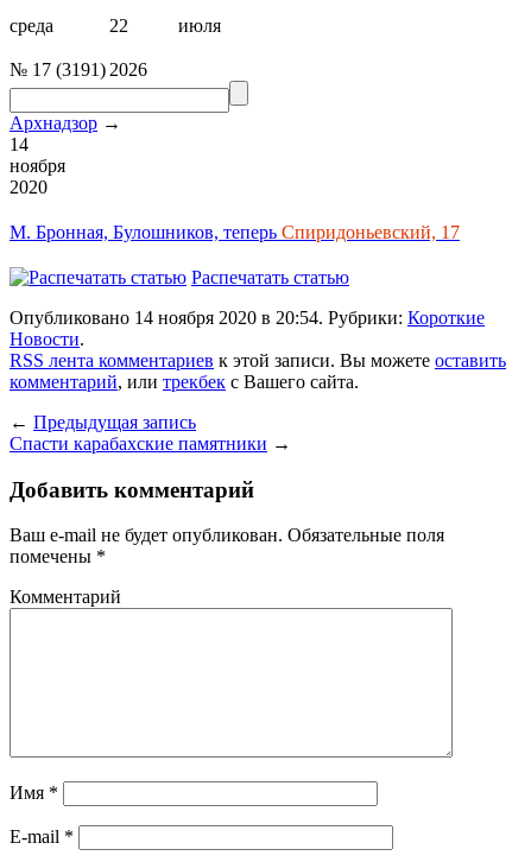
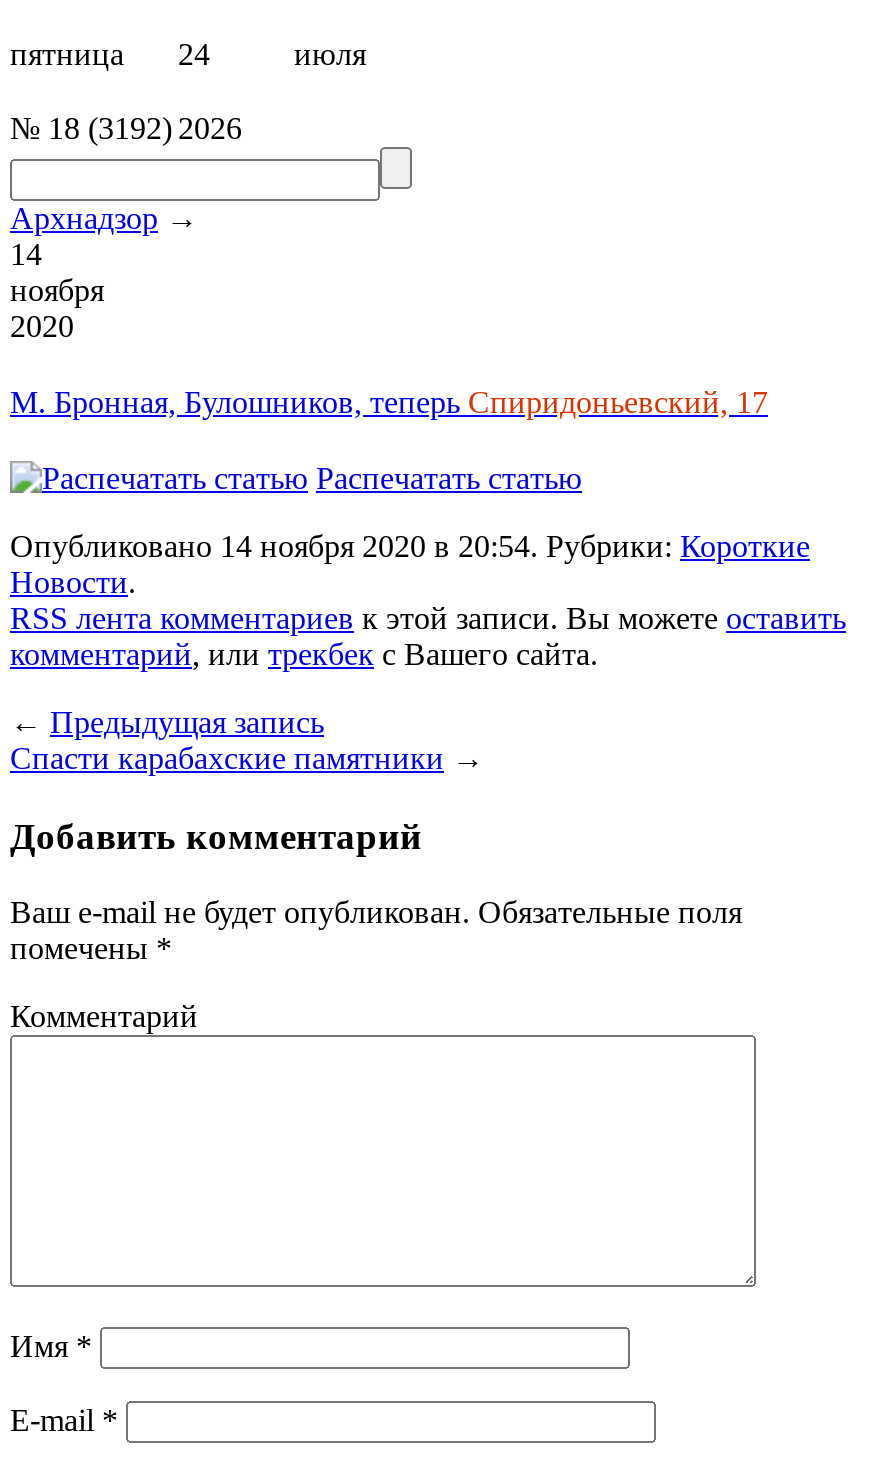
- среда
- 22
+ пятница
+ 24

- № 17 (3191) 2026
+ № 18 (3192) 2026
